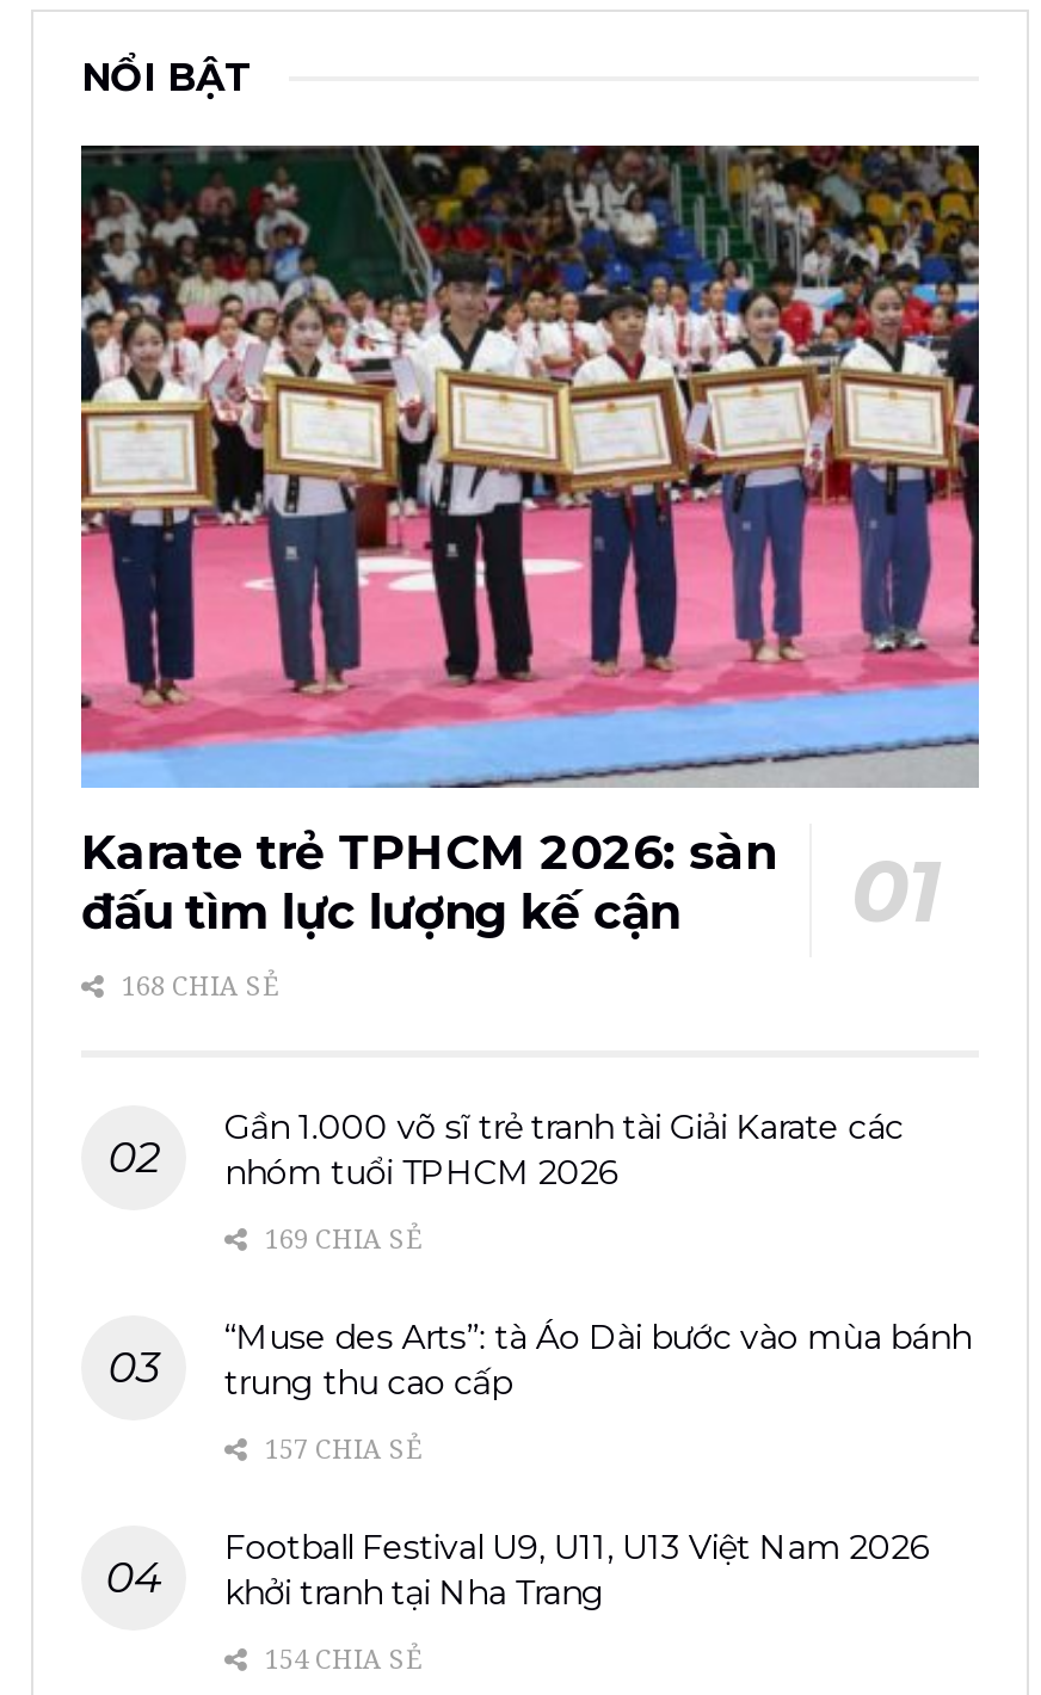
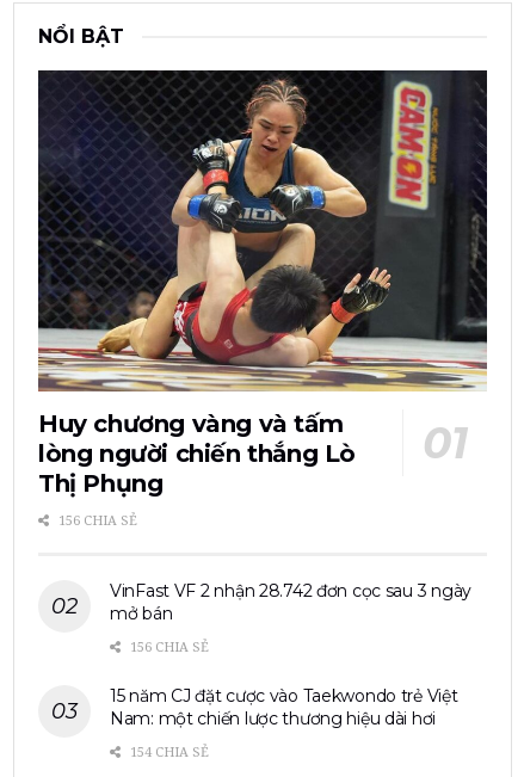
- [image]
- Karate trẻ TPHCM 2026: sàn
- đấu tìm lực lượng kế cận
- 168 CHIA SẺ
- Gần 1.000 võ sĩ trẻ tranh tài Giải Karate các
- nhóm tuổi TPHCM 2026
- 169 CHIA SẺ
- “Muse des Arts”: tà Áo Dài bước vào mùa bánh
- trung thu cao cấp
- 157 CHIA SẺ
- Football Festival U9, U11, U13 Việt Nam 2026
- khởi tranh tại Nha Trang
+ [image]
+ Huy chương vàng và tấm
+ lòng người chiến thắng Lò
+ Thị Phụng
+ 156 CHIA SẺ
+ VinFast VF 2 nhận 28.742 đơn cọc sau 3 ngày
+ mở bán
+ 156 CHIA SẺ
+ 15 năm CJ đặt cược vào Taekwondo trẻ Việt
+ Nam: một chiến lược thương hiệu dài hơi
